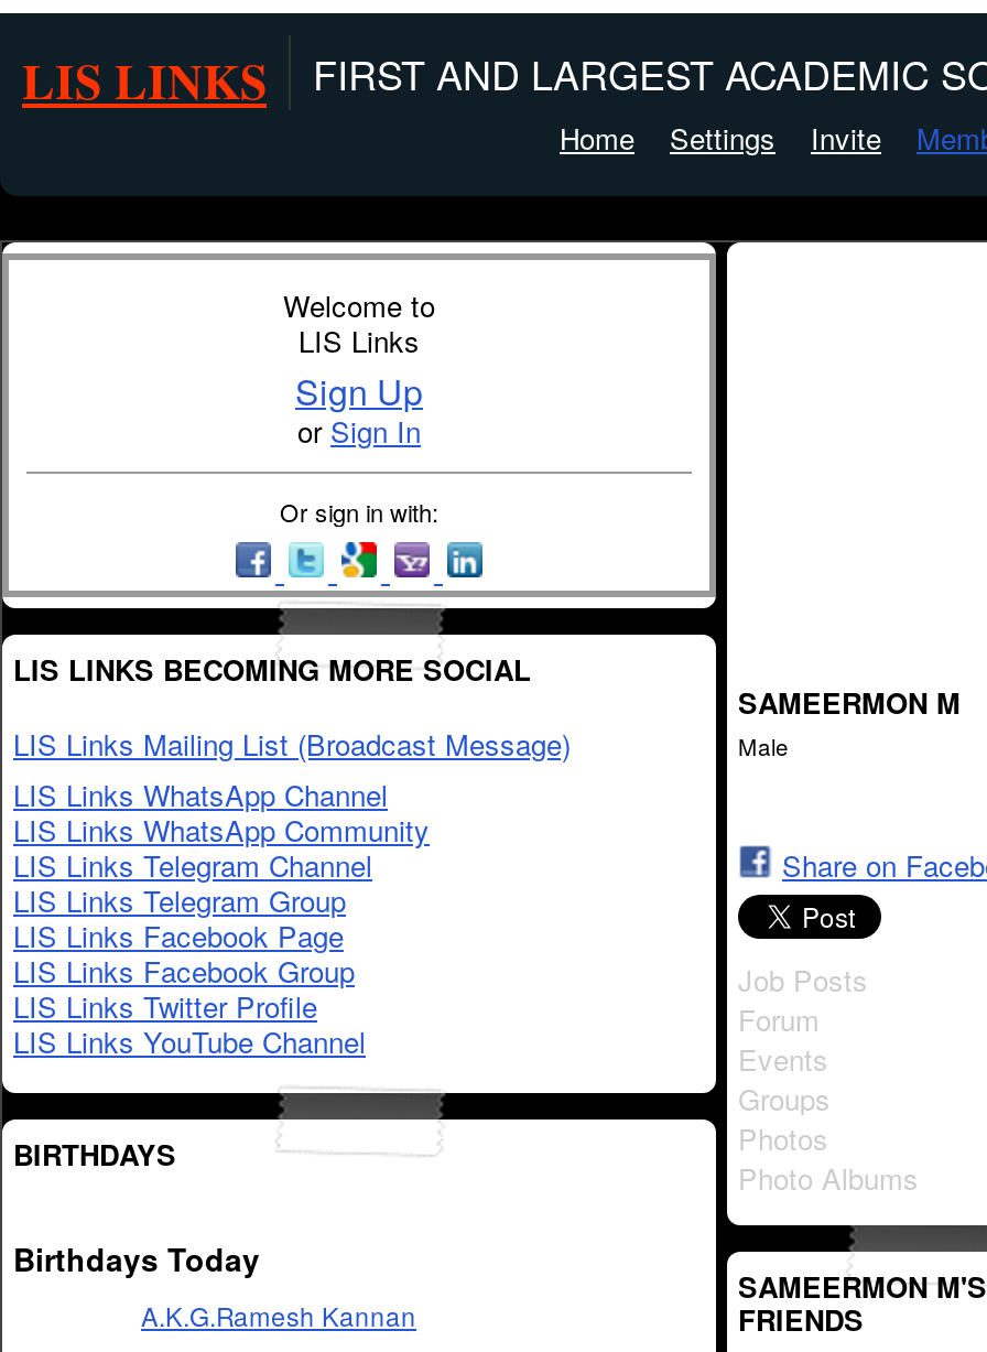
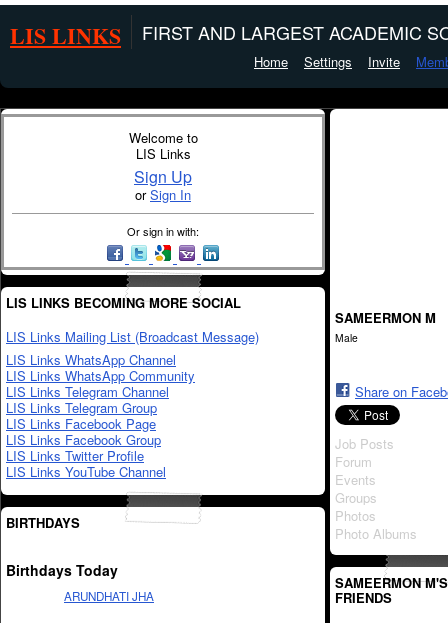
- A.K.G.Ramesh Kannan
+ ARUNDHATI JHA
